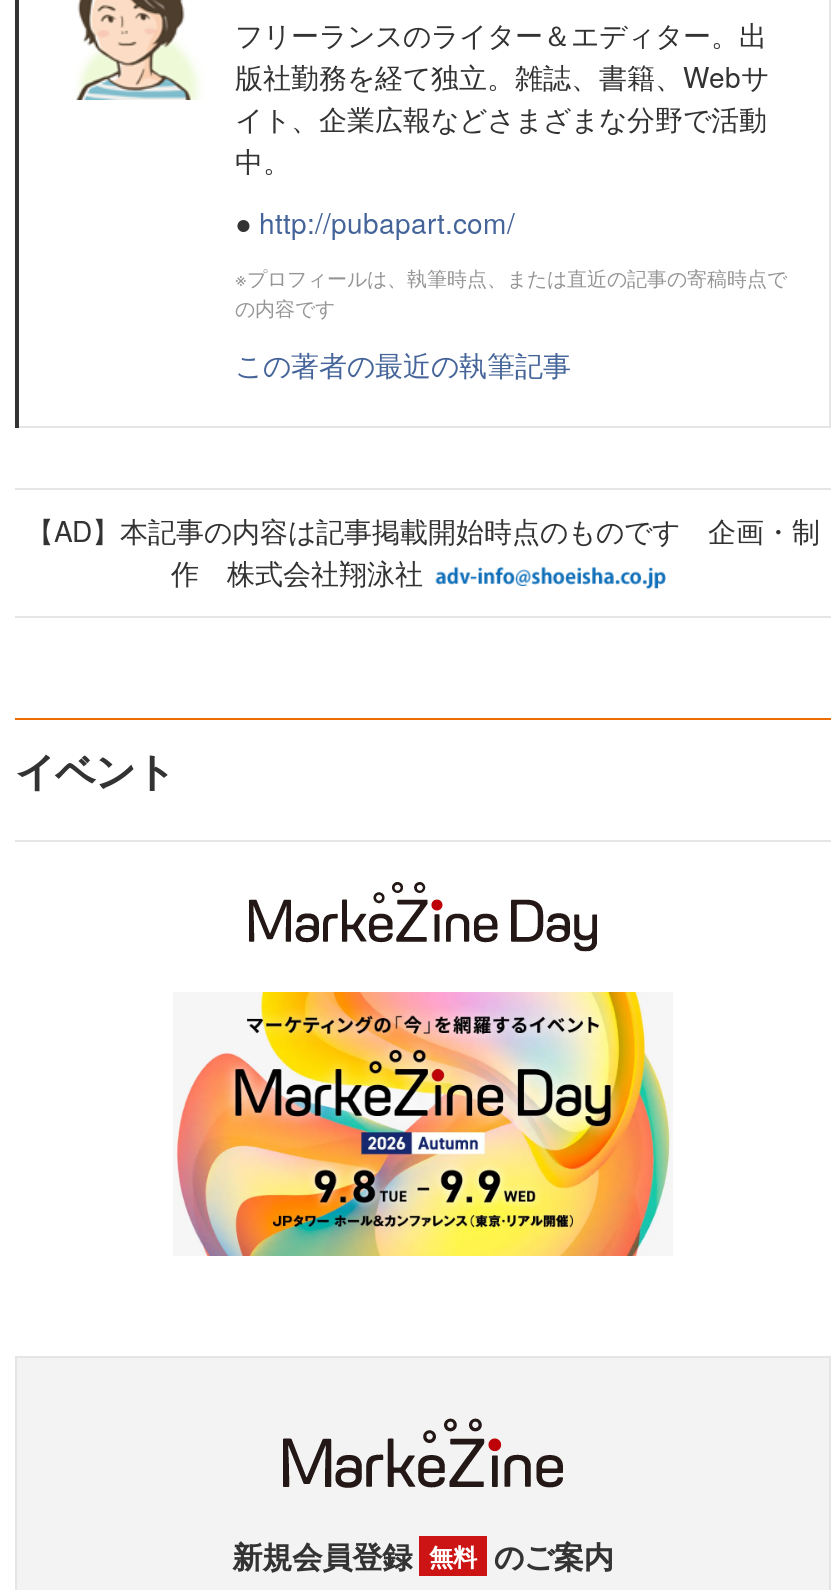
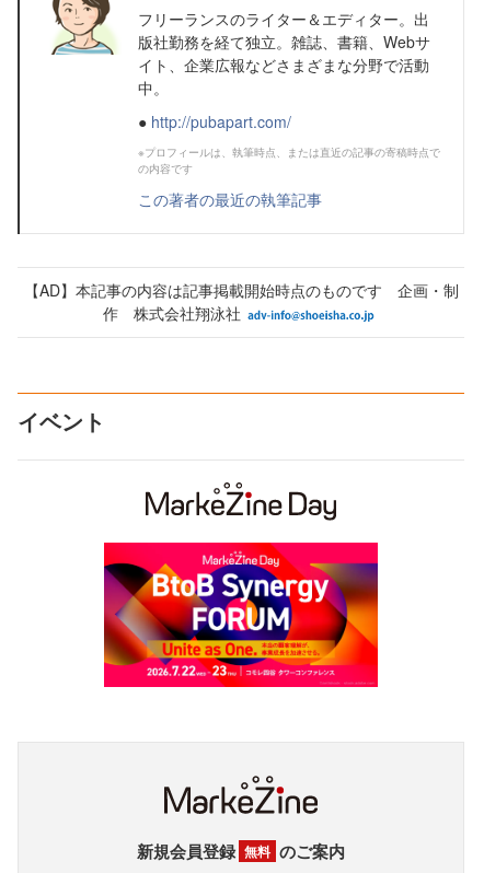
- [image]
+ [image]
